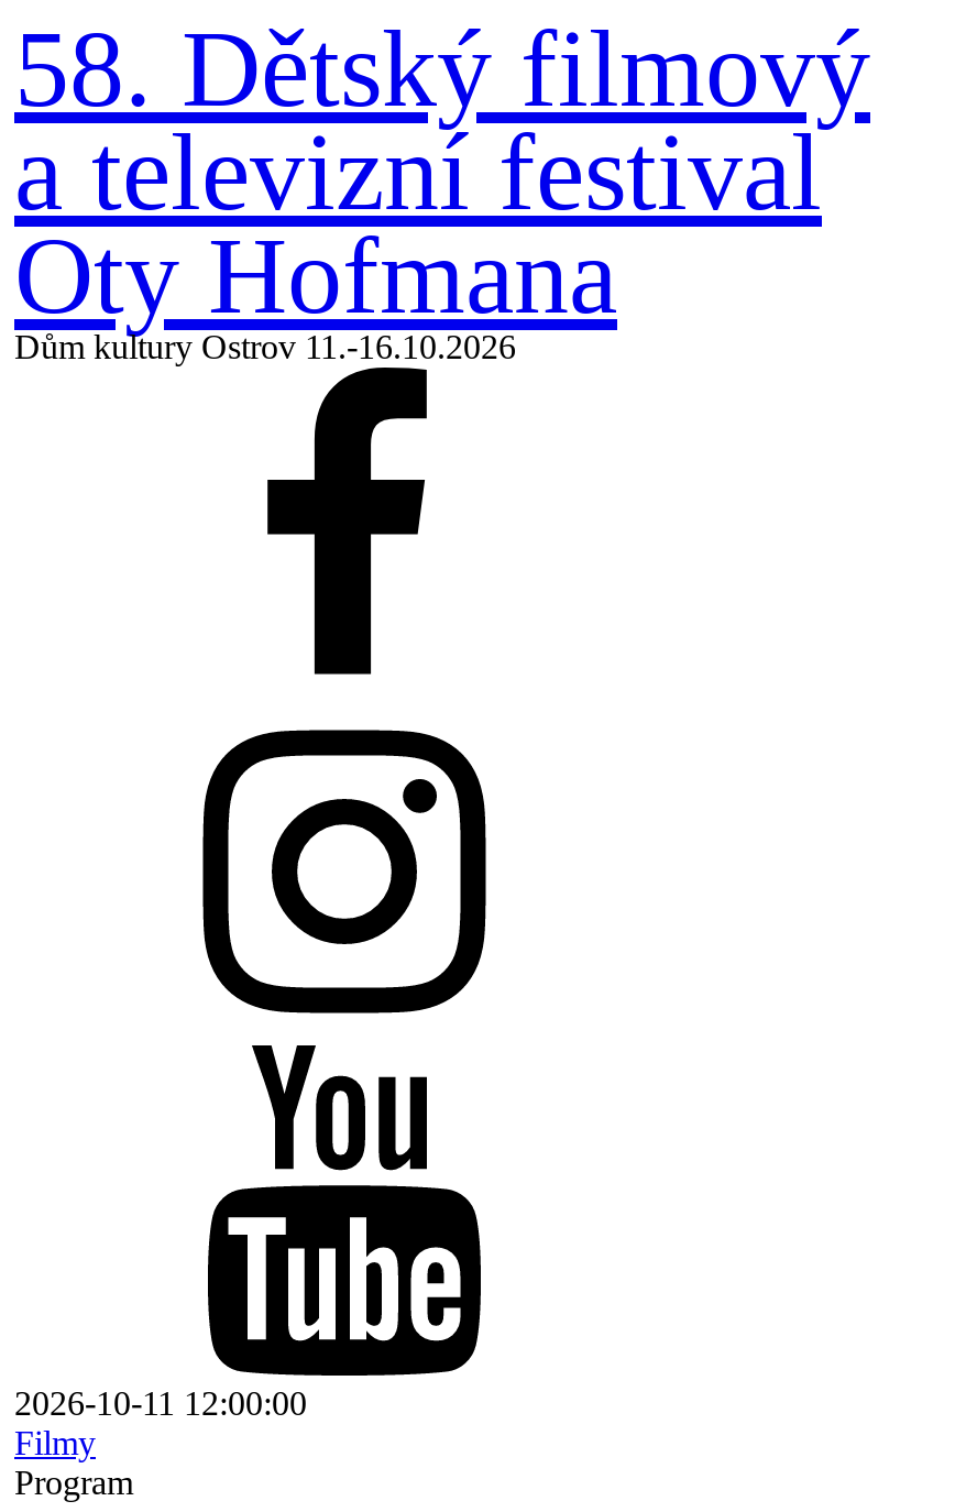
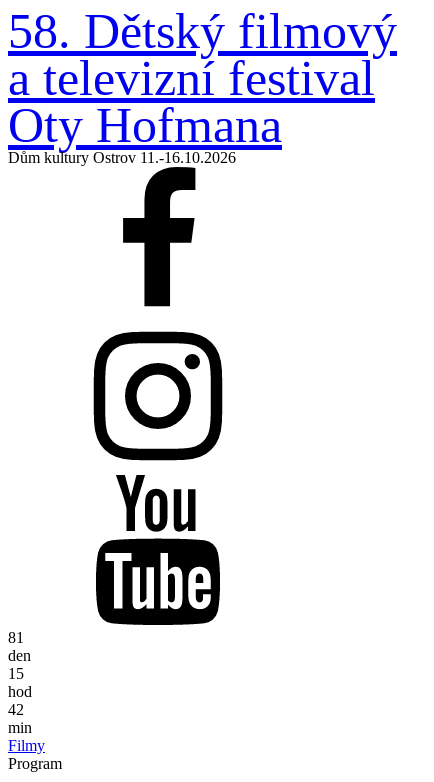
- 2026-10-11 12:00:00
+ 81
+ den
+ 15
+ hod
+ 42
+ min
